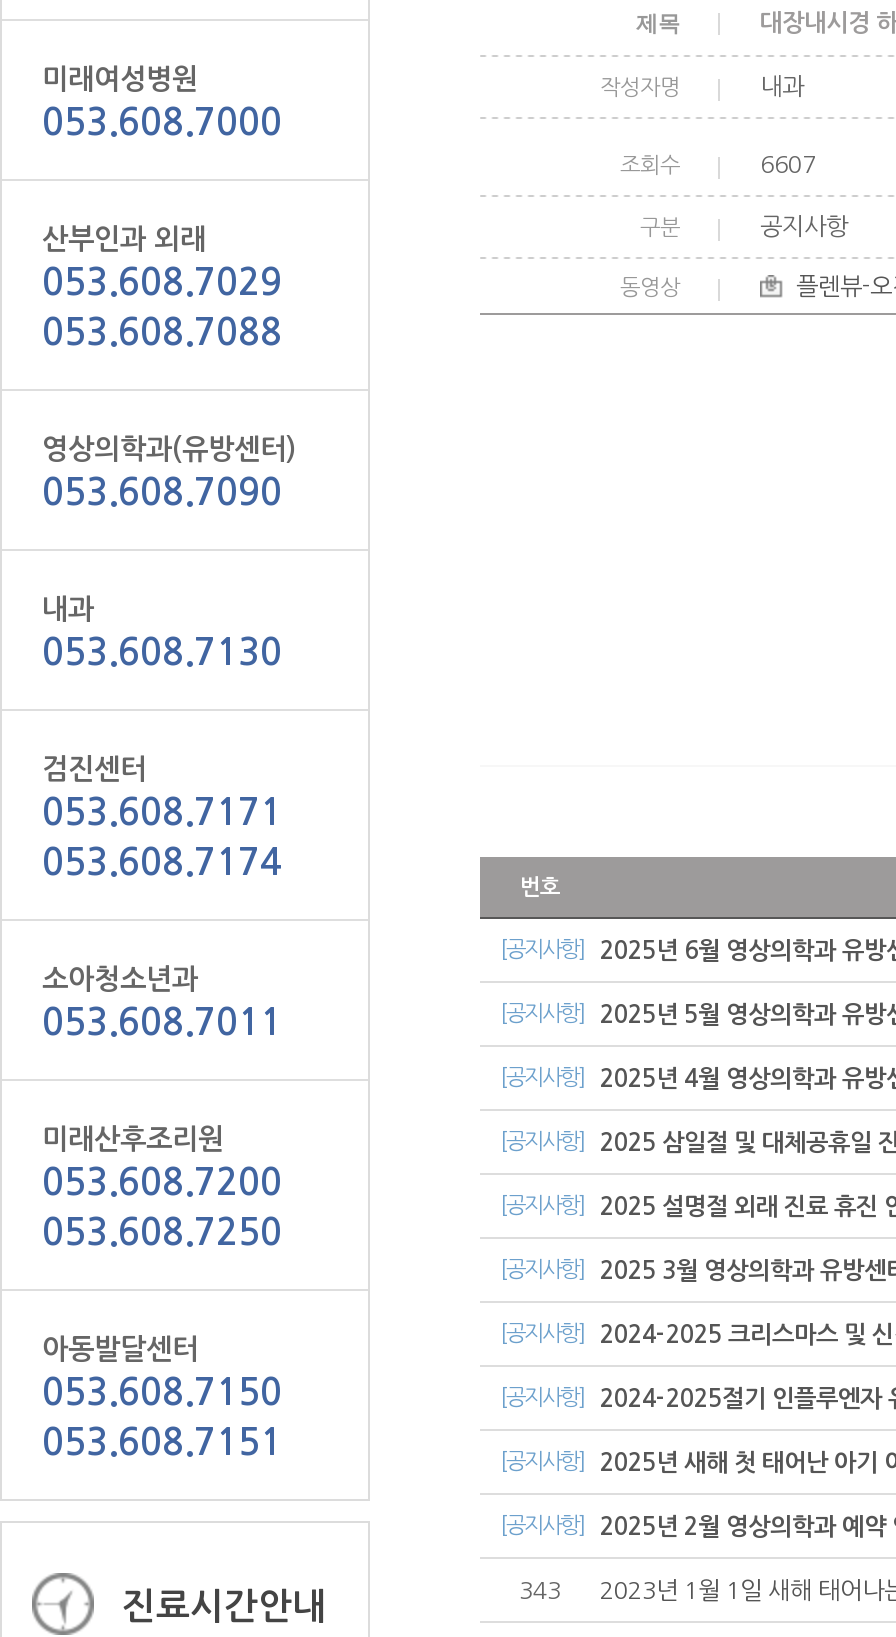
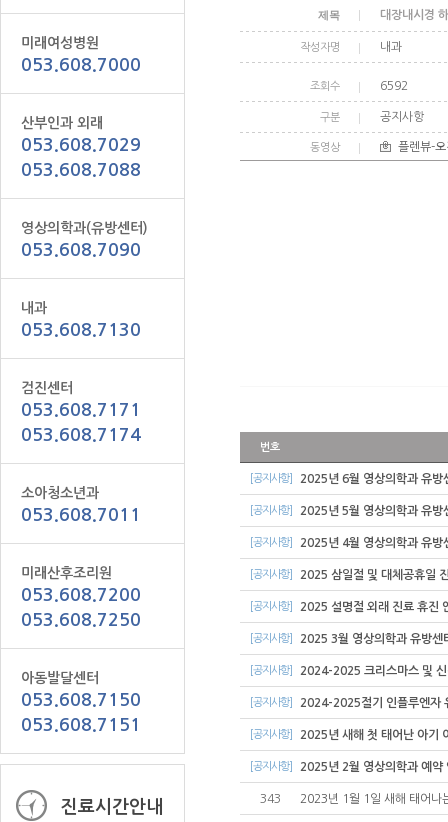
- 6607
+ 6592
